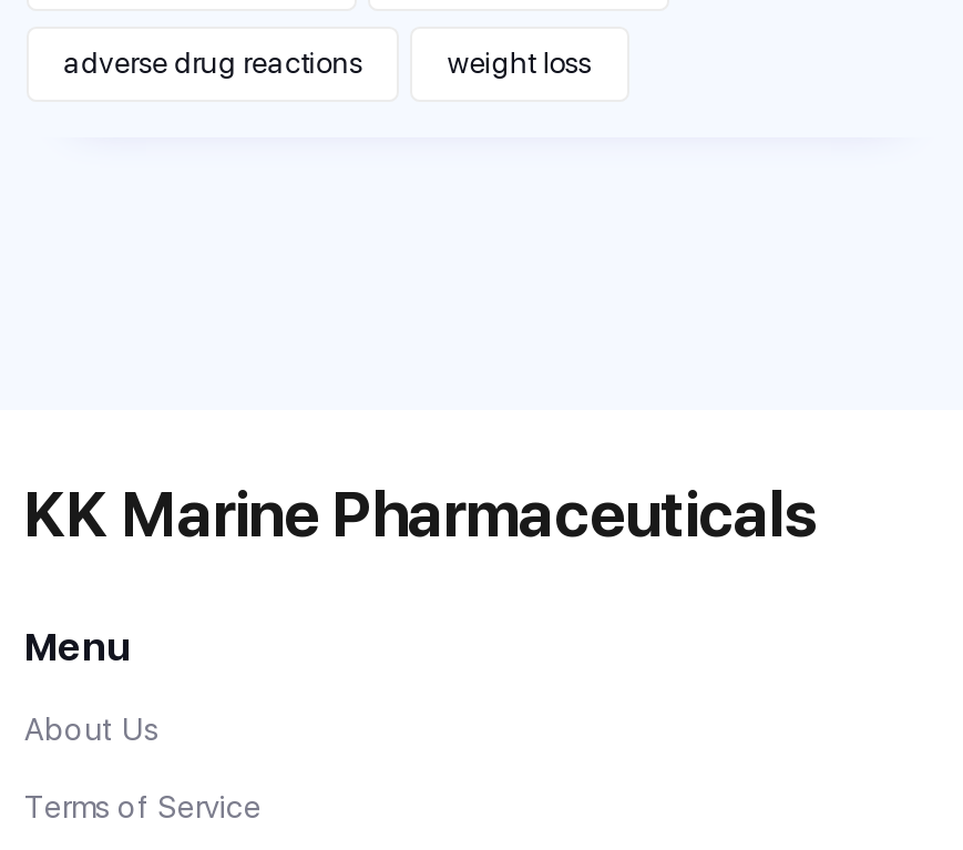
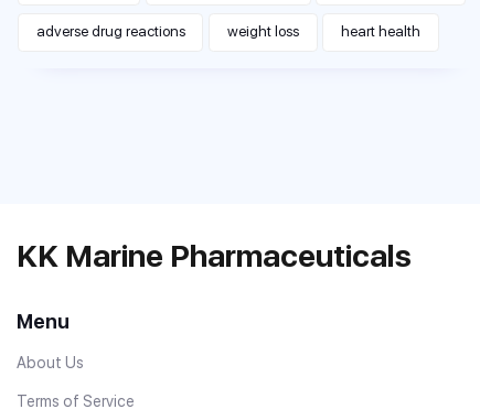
+ heart health
